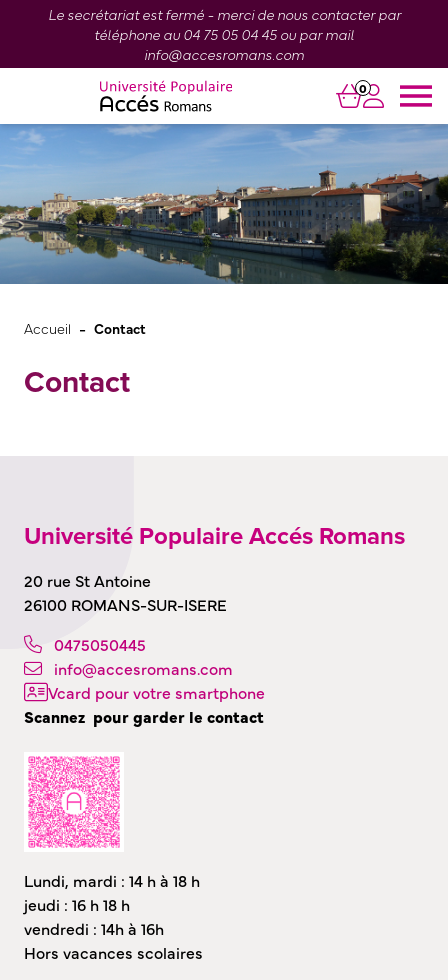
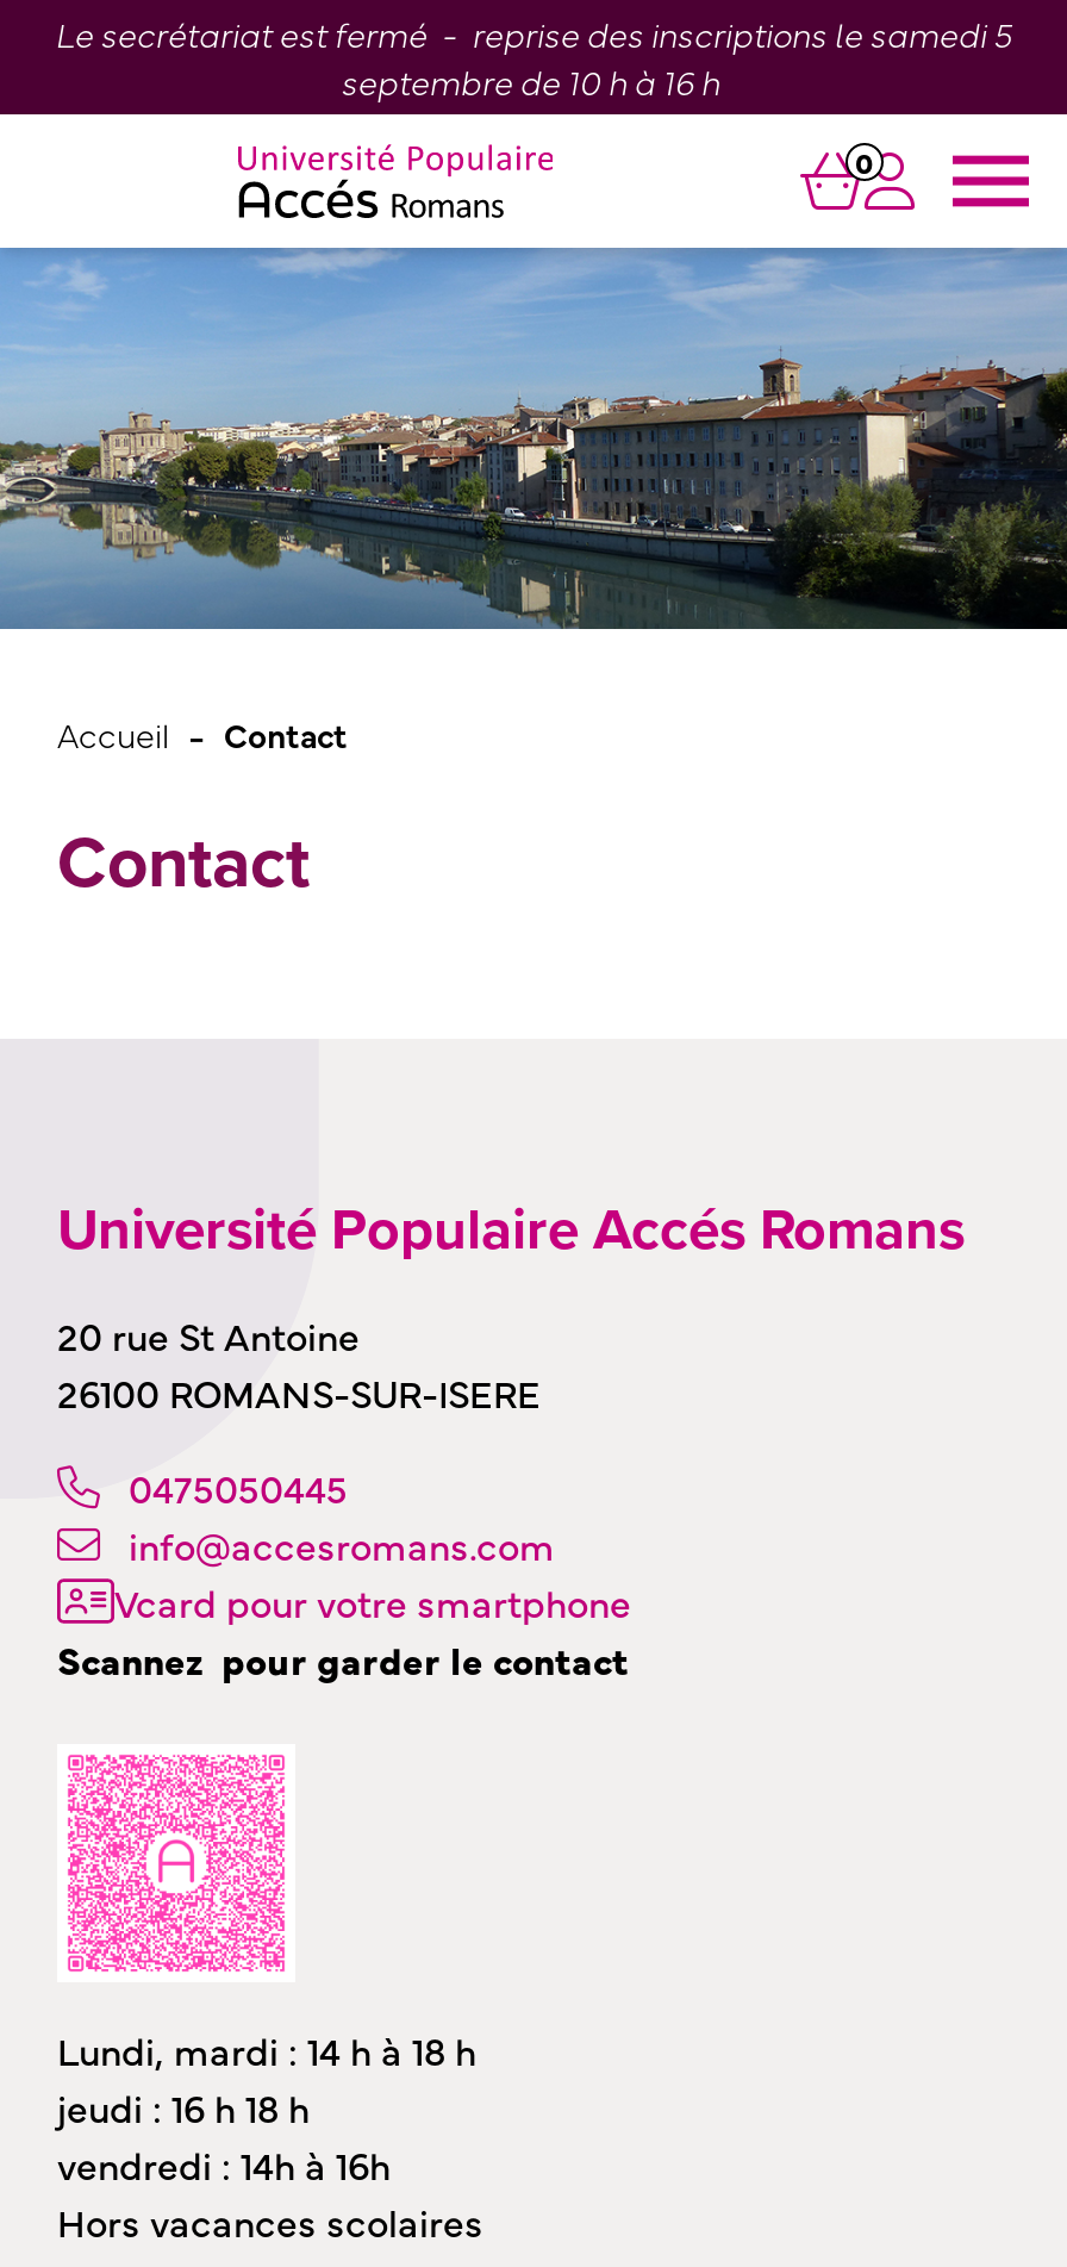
- Le secrétariat est fermé - merci de nous contacter par
- téléphone au 04 75 05 04 45 ou par mail
- info@accesromans.com
+ Le secrétariat est fermé - reprise des inscriptions le samedi 5
+ septembre de 10 h à 16 h
